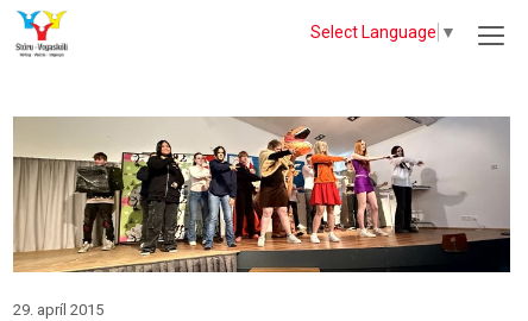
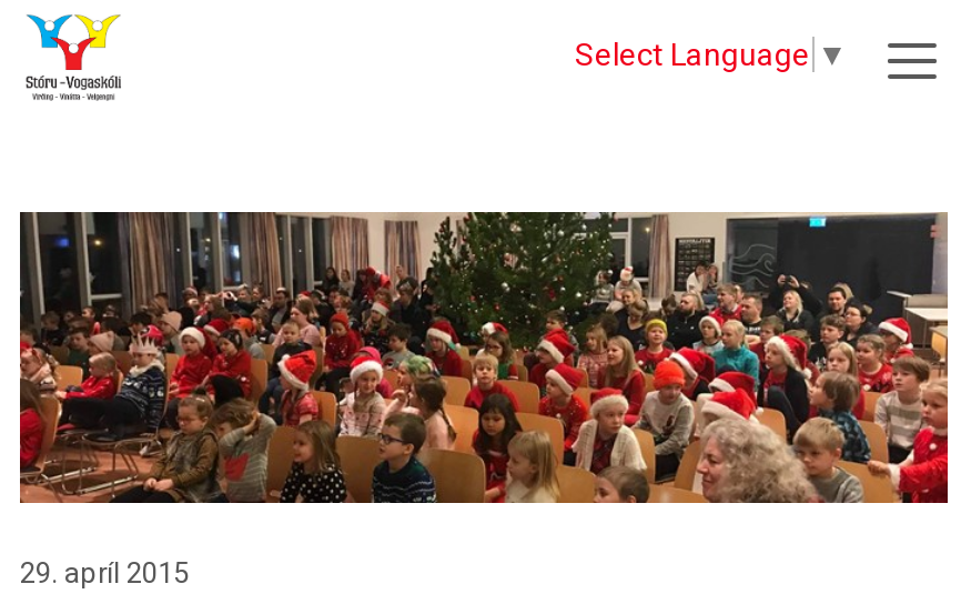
- [image]
+ [image]
